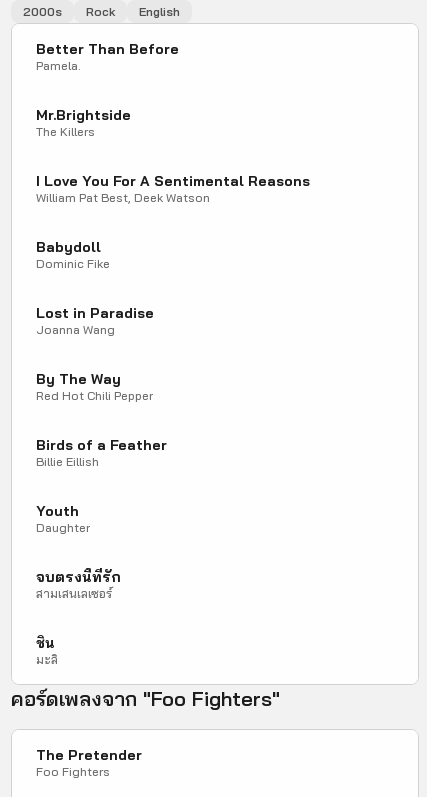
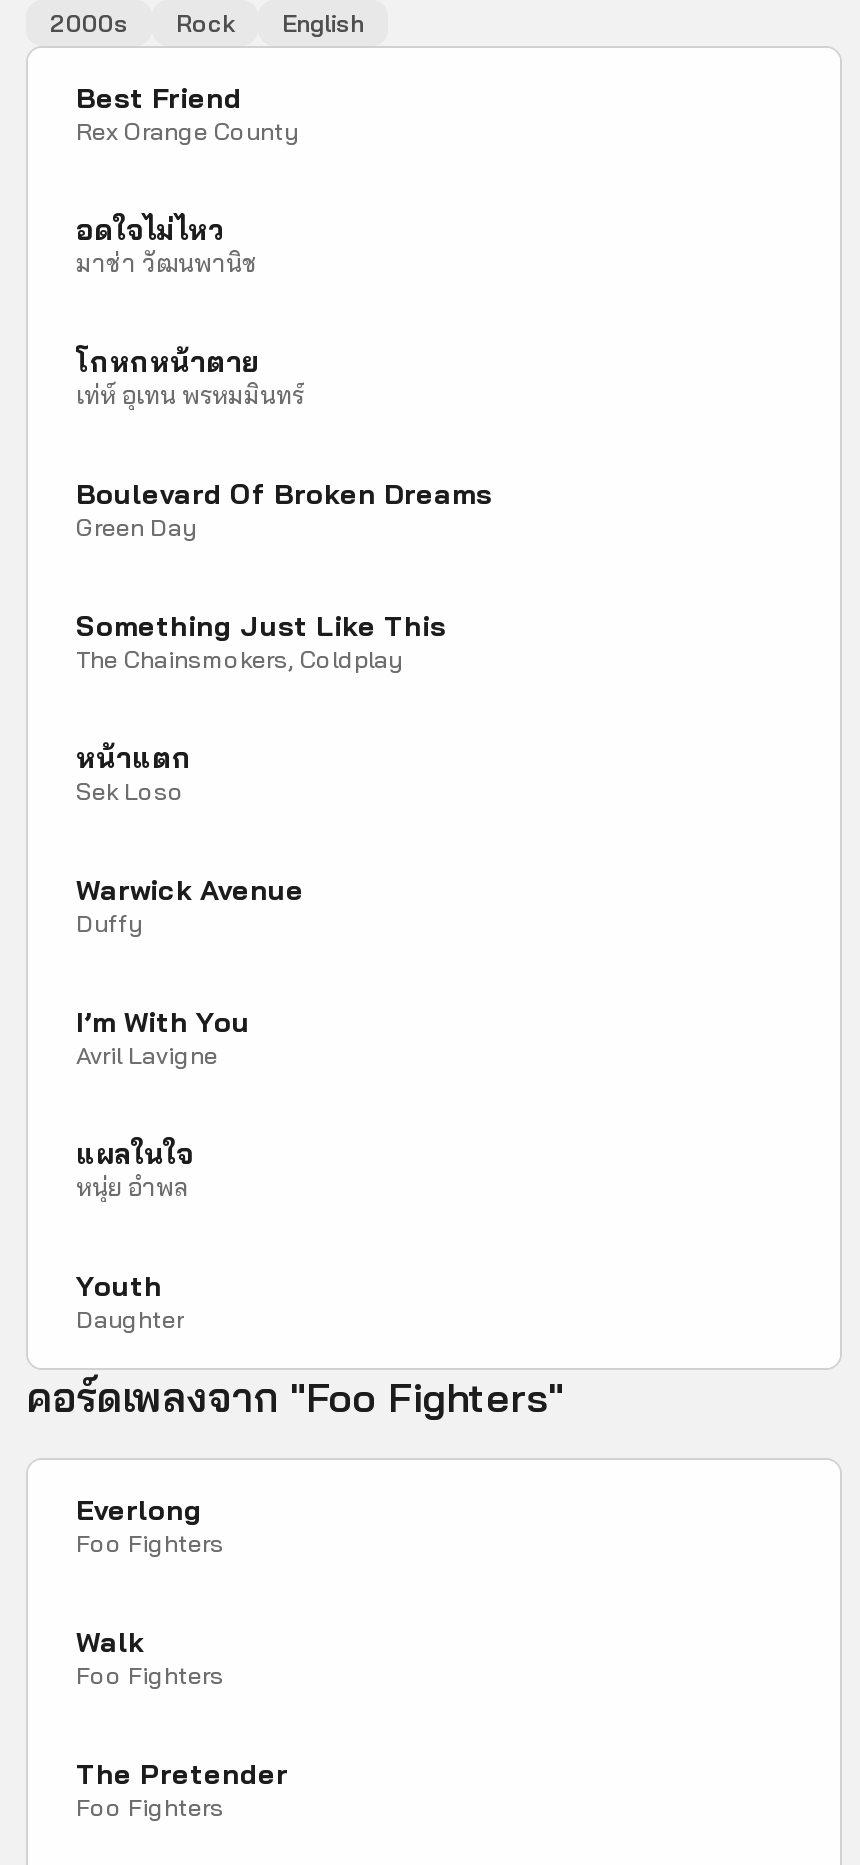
- Better Than Before
- Pamela.
- Mr.Brightside
- The Killers
- I Love You For A Sentimental Reasons
- William Pat Best, Deek Watson
- Babydoll
- Dominic Fike
- Lost in Paradise
- Joanna Wang
- By The Way
- Red Hot Chili Pepper
- Birds of a Feather
- Billie Eillish
+ Best Friend
+ Rex Orange County
+ อดใจไม่ไหว
+ มาช่า วัฒนพานิช
+ โกหกหน้าตาย
+ เท่ห์ อุเทน พรหมมินทร์
+ Boulevard Of Broken Dreams
+ Green Day
+ Something Just Like This
+ The Chainsmokers, Coldplay
+ หน้าแตก
+ Sek Loso
+ Warwick Avenue
+ Duffy
+ I’m With You
+ Avril Lavigne
+ แผลในใจ
+ หนุ่ย อำพล

- จบตรงนี้ที่รัก
- สามเสนเลเซอร์
- ชิน
- มะลิ

+ Everlong
+ Foo Fighters
+ Walk
+ Foo Fighters
